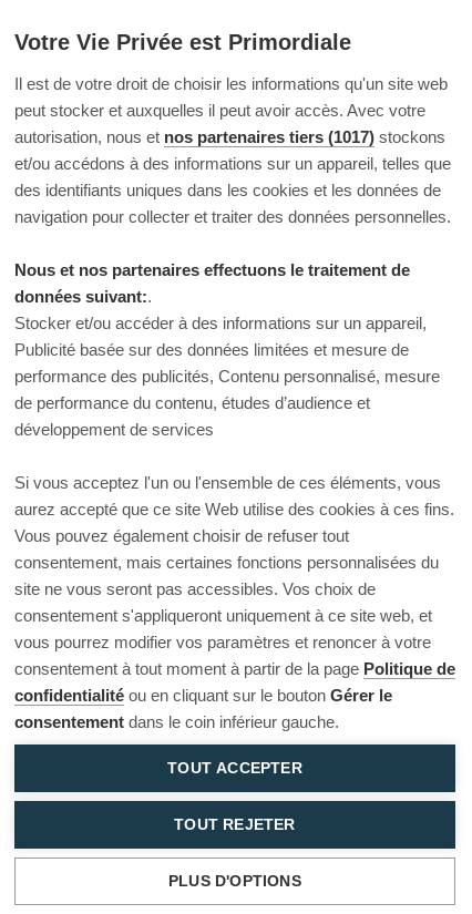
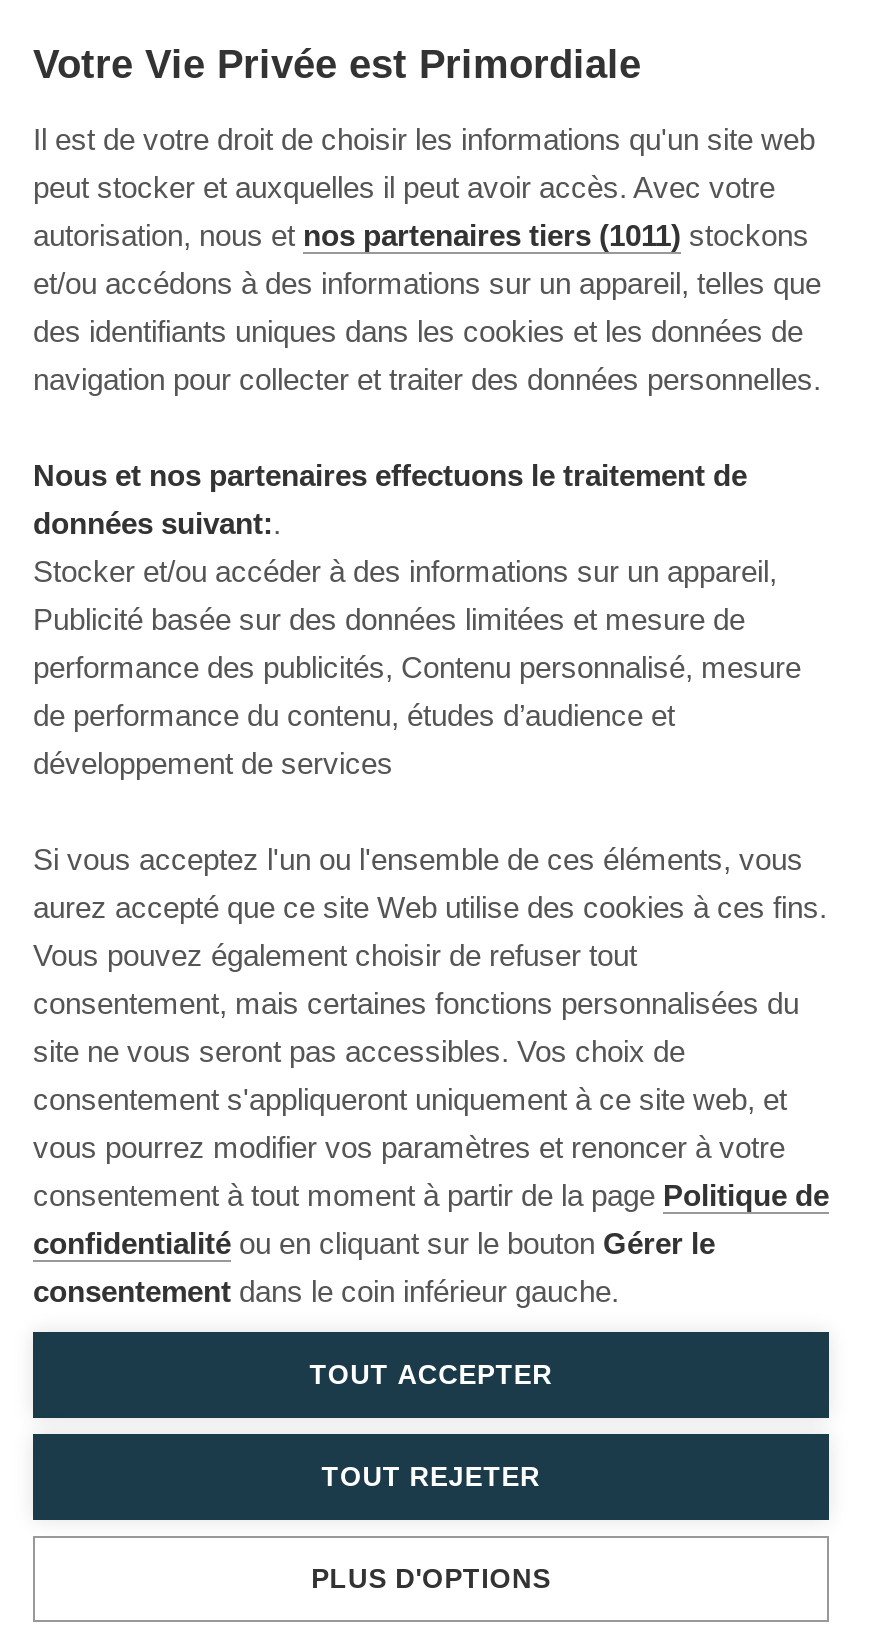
- autorisation, nous et nos partenaires tiers (1017) stockons
+ autorisation, nous et nos partenaires tiers (1011) stockons
